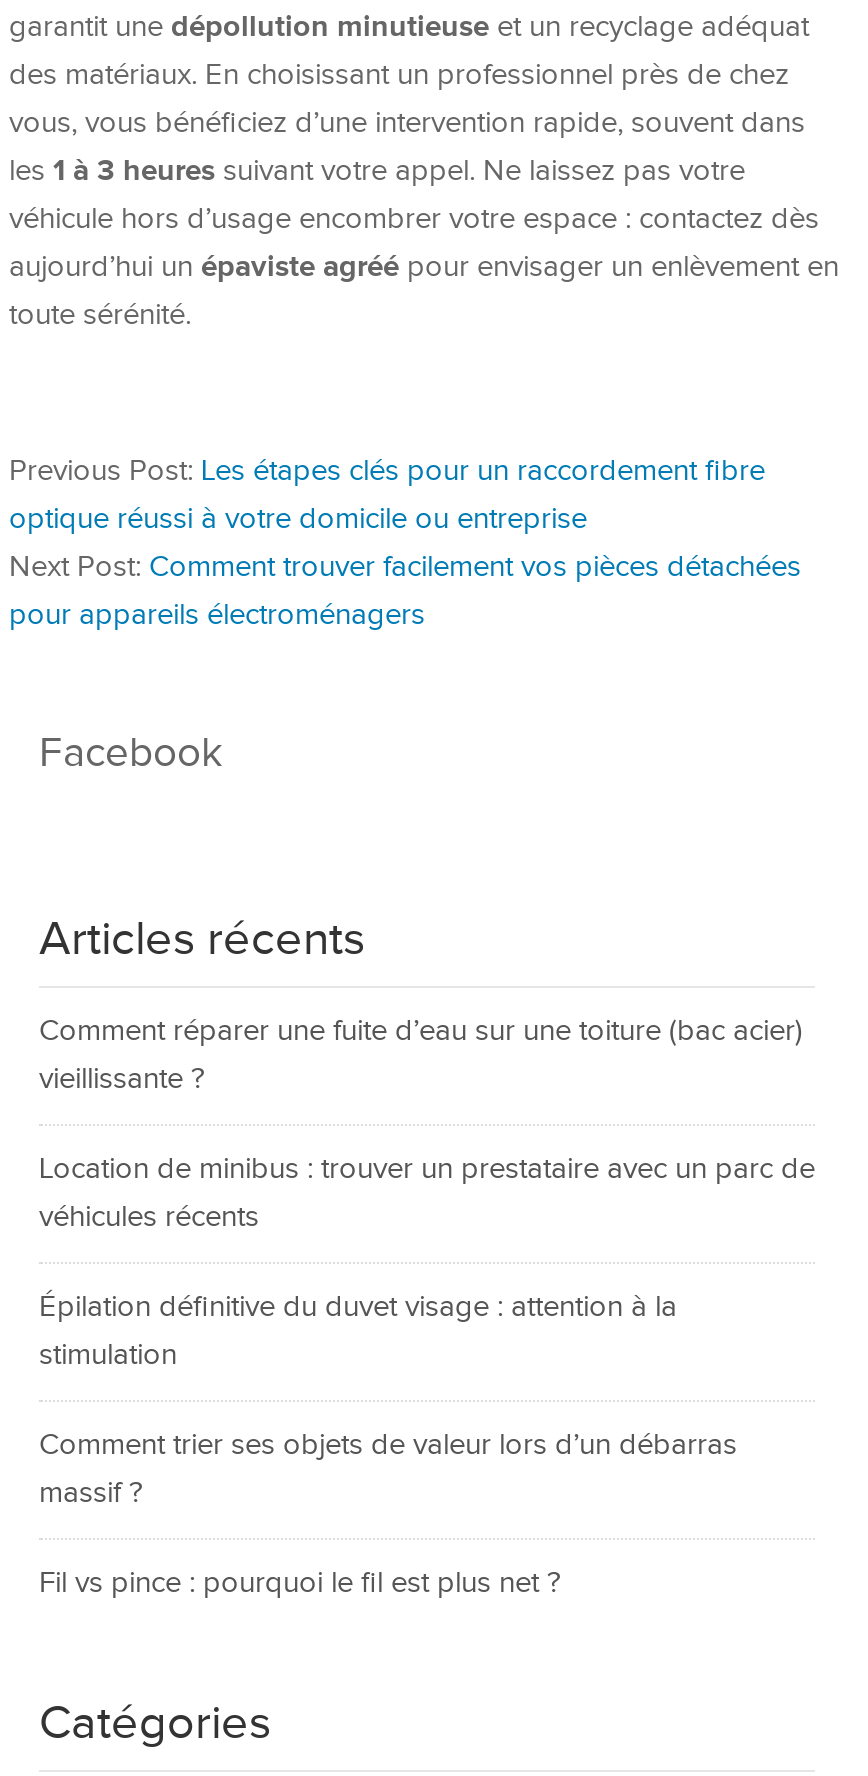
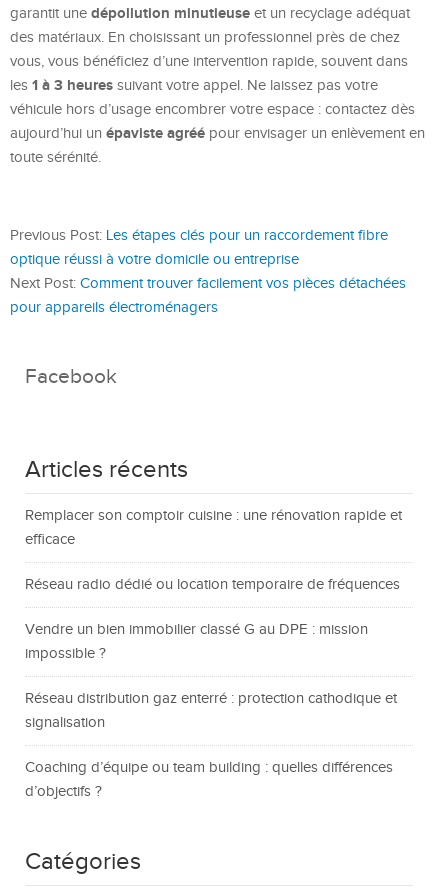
- Comment réparer une fuite d’eau sur une toiture (bac acier)
- vieillissante ?
+ Remplacer son comptoir cuisine : une rénovation rapide et
+ efficace

- Location de minibus : trouver un prestataire avec un parc de
- véhicules récents
+ Réseau radio dédié ou location temporaire de fréquences

- Épilation définitive du duvet visage : attention à la
- stimulation
+ Vendre un bien immobilier classé G au DPE : mission
+ impossible ?

- Comment trier ses objets de valeur lors d’un débarras
- massif ?
+ Réseau distribution gaz enterré : protection cathodique et
+ signalisation

- Fil vs pince : pourquoi le fil est plus net ?
+ Coaching d’équipe ou team building : quelles différences
+ d’objectifs ?
